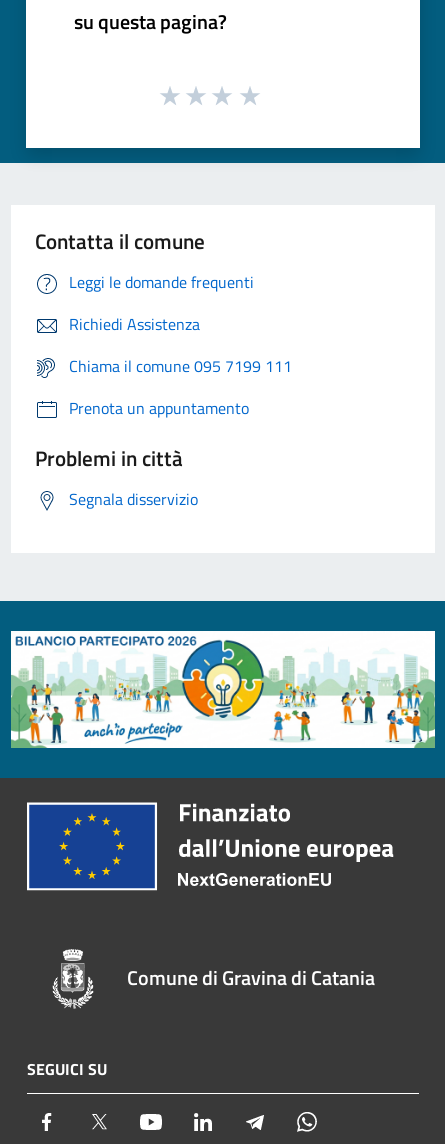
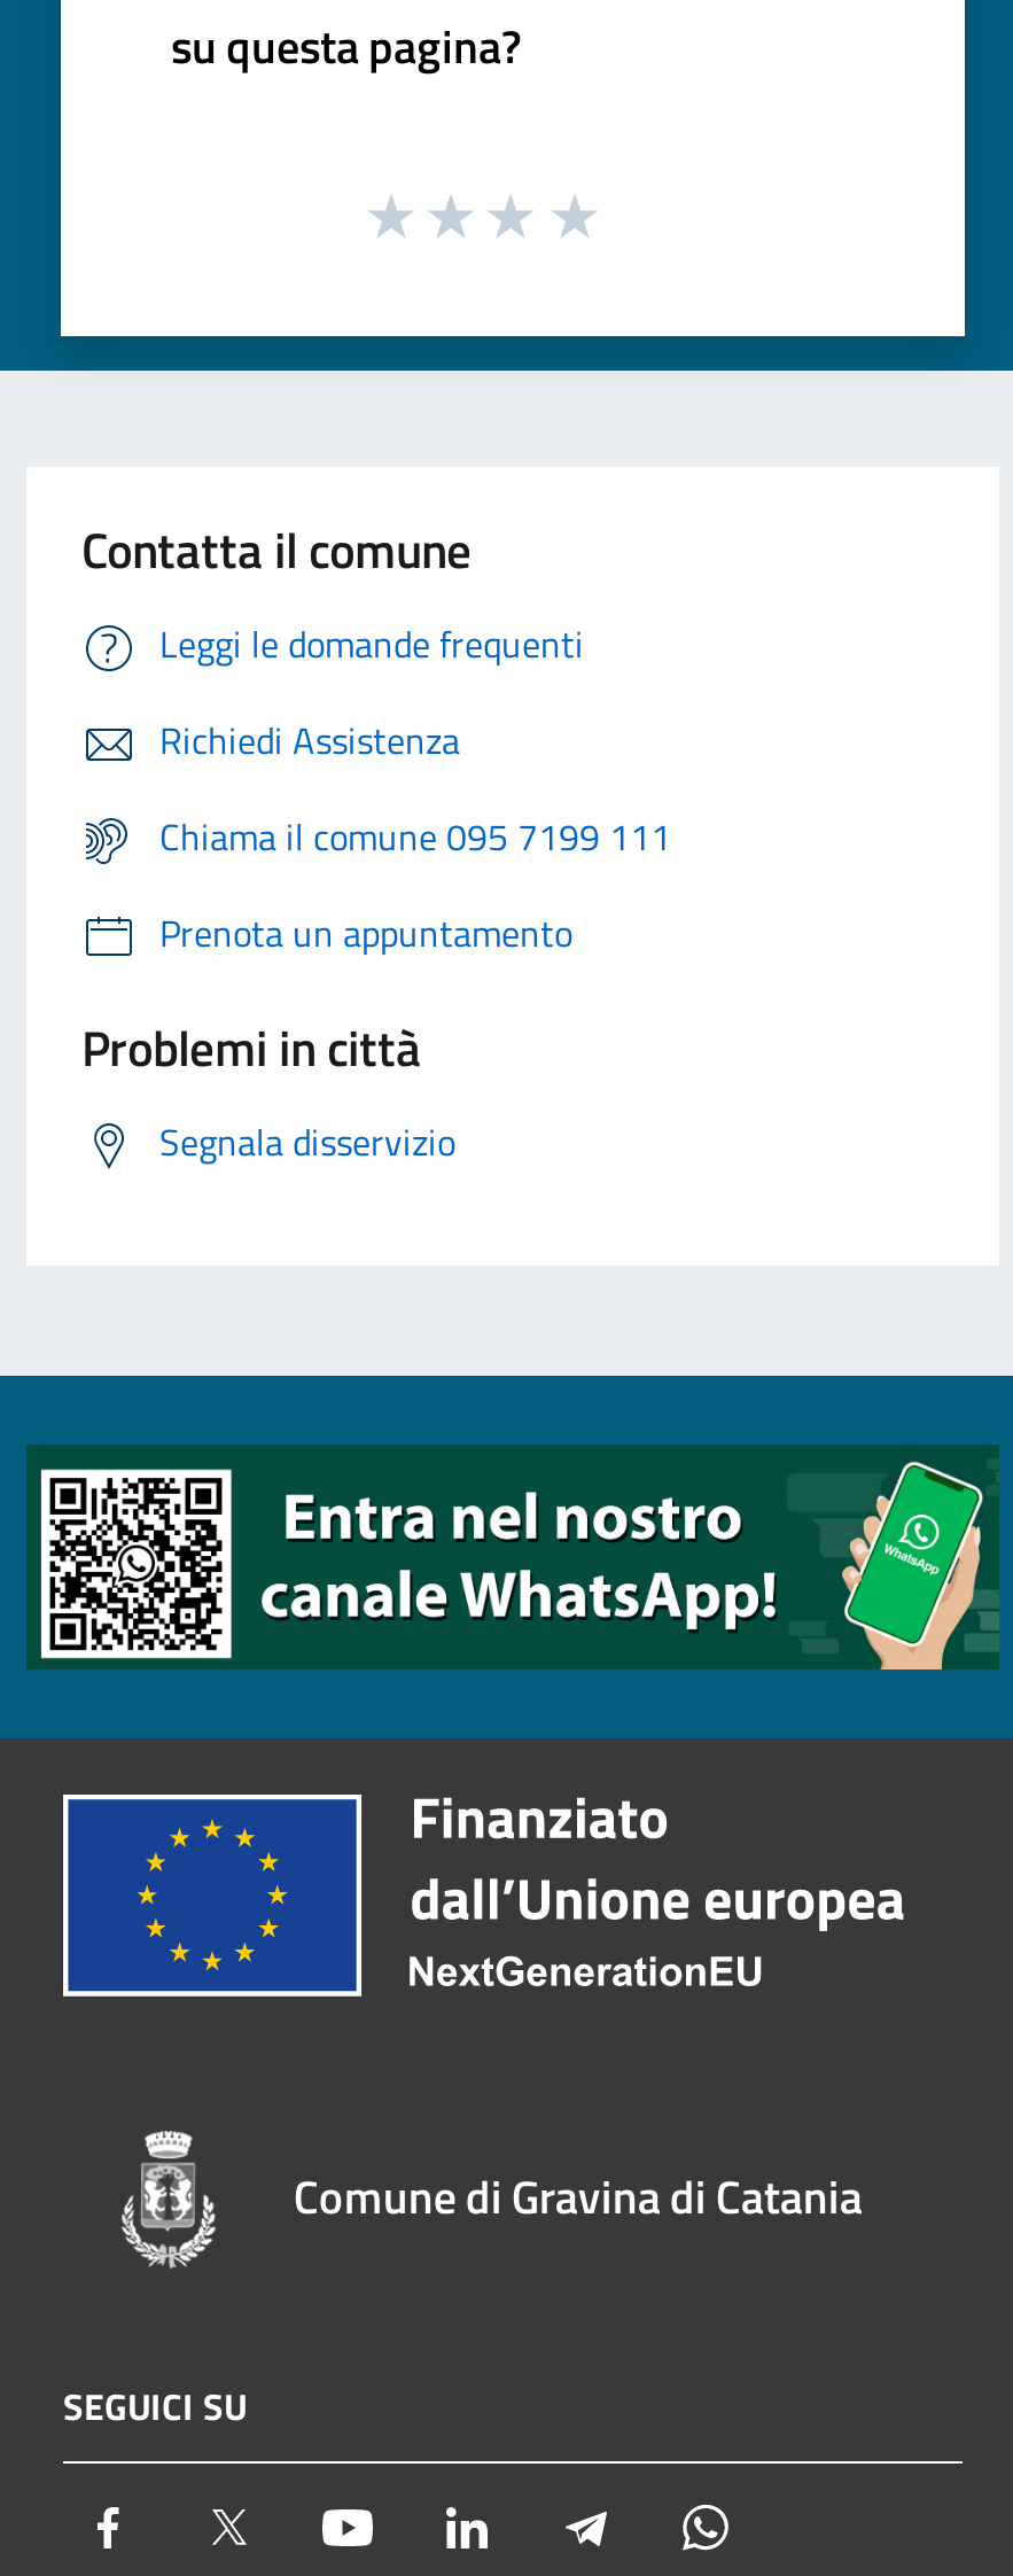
- [image]
+ [image]
